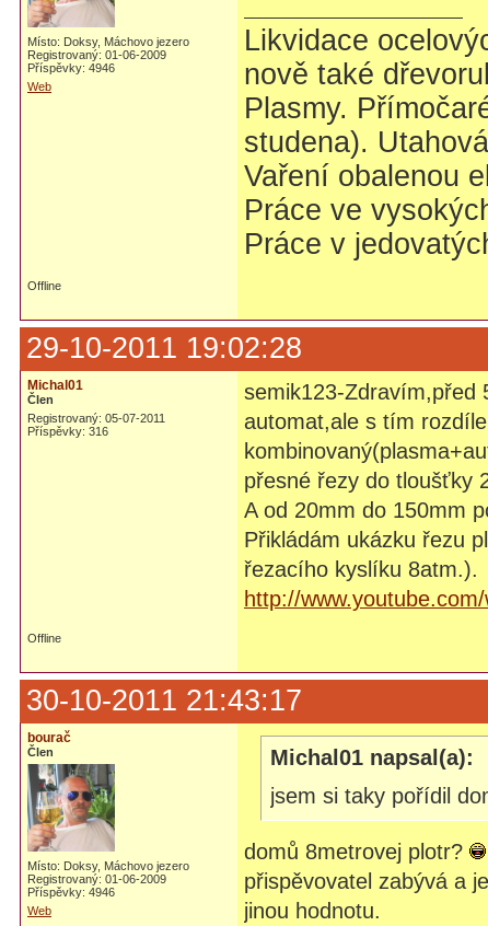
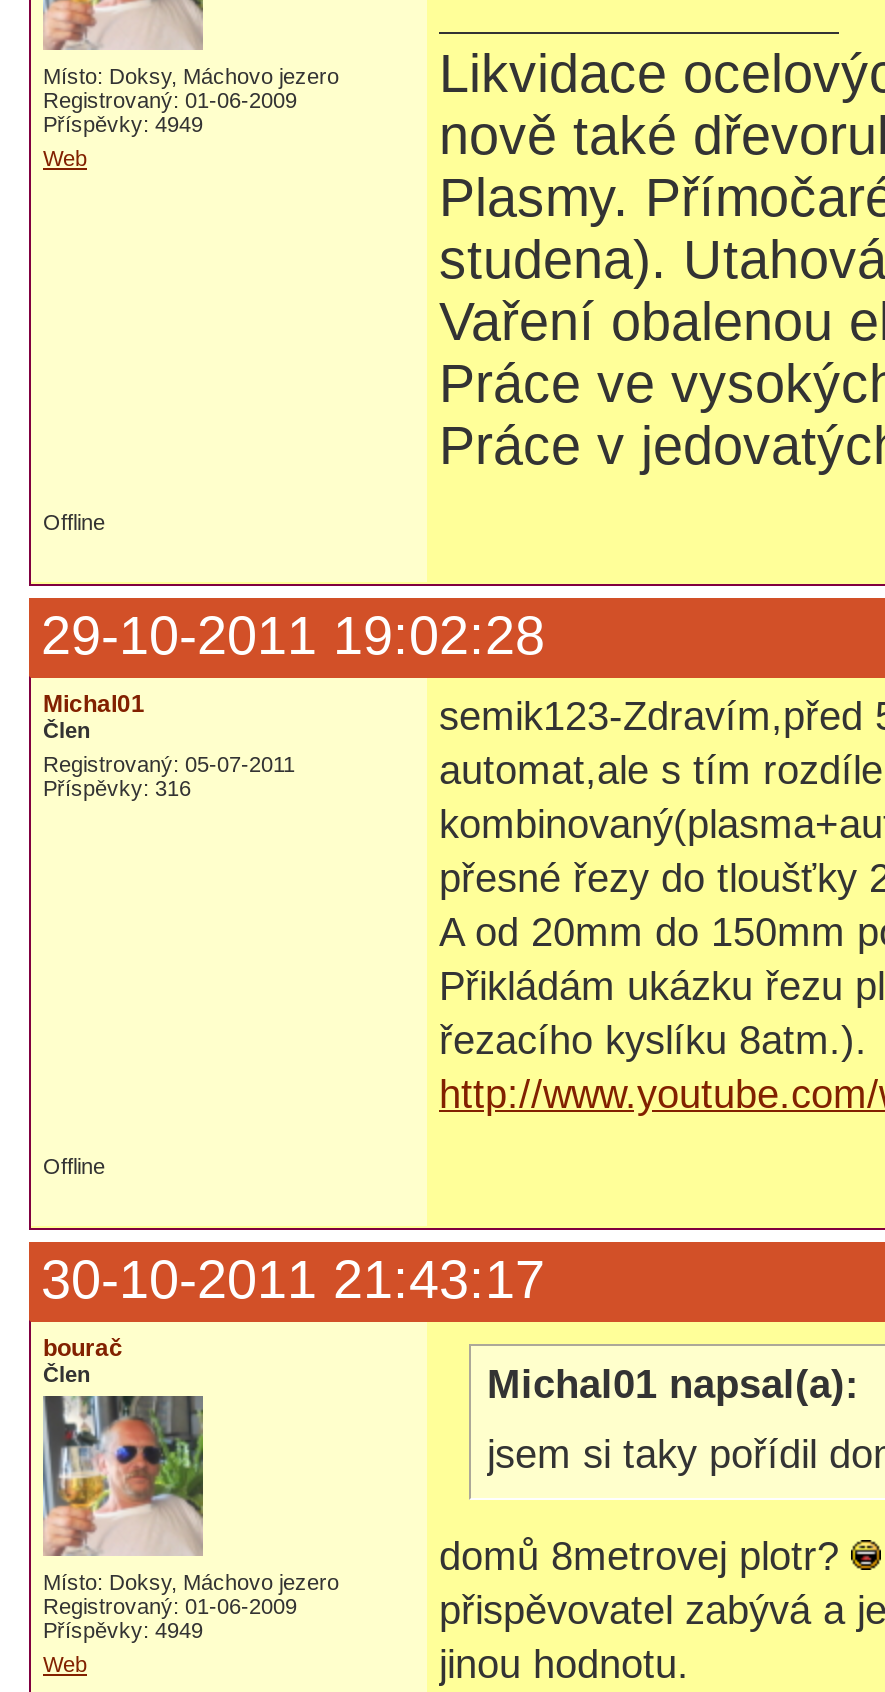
- Příspěvky: 4946
+ Příspěvky: 4949

- Příspěvky: 4946
+ Příspěvky: 4949
